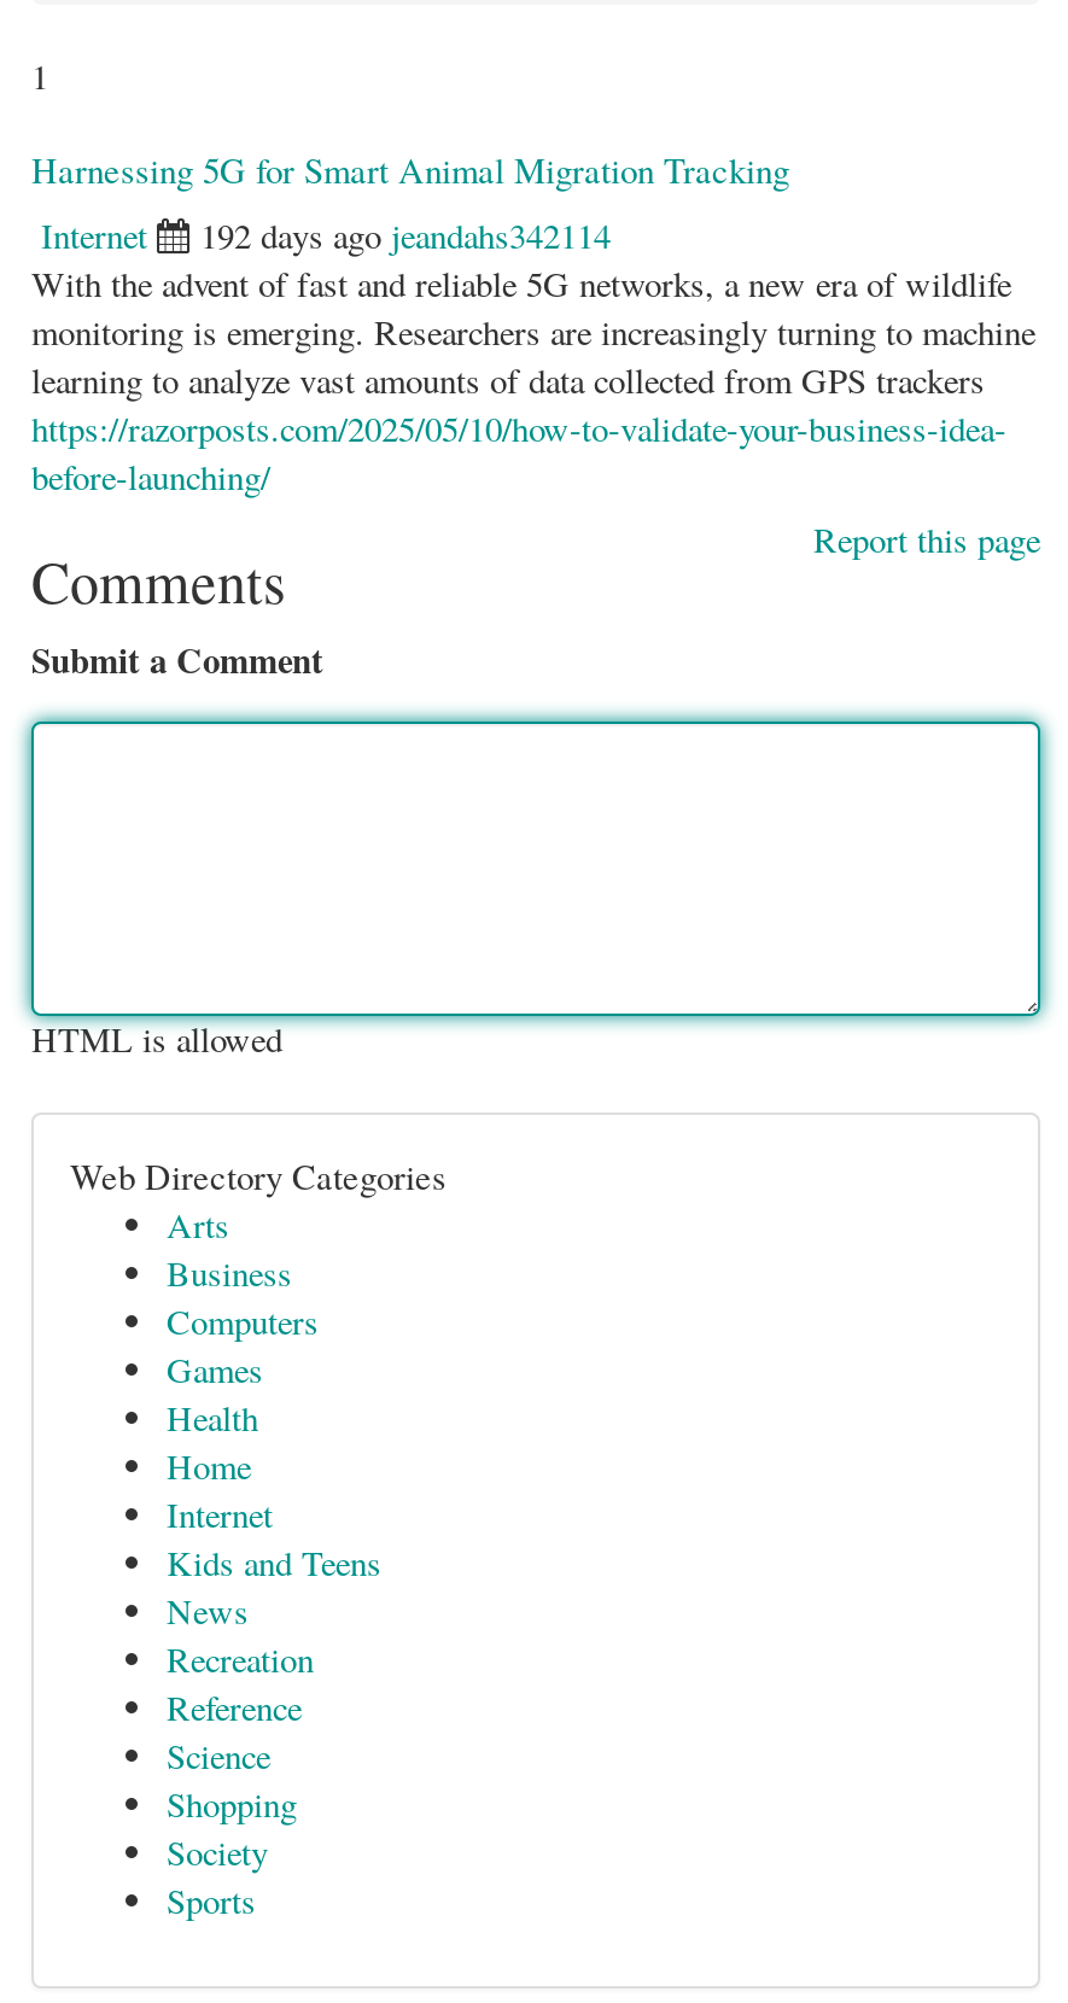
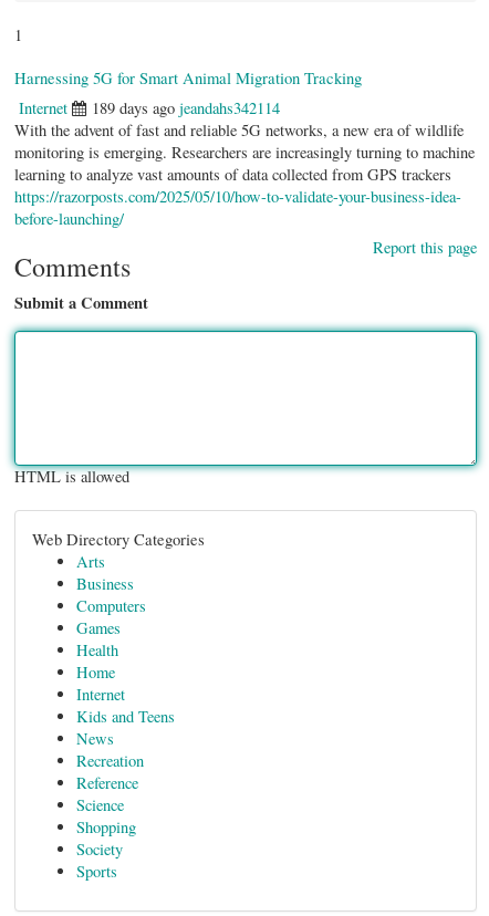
- 192 days ago jeandahs342114
+ 189 days ago jeandahs342114
